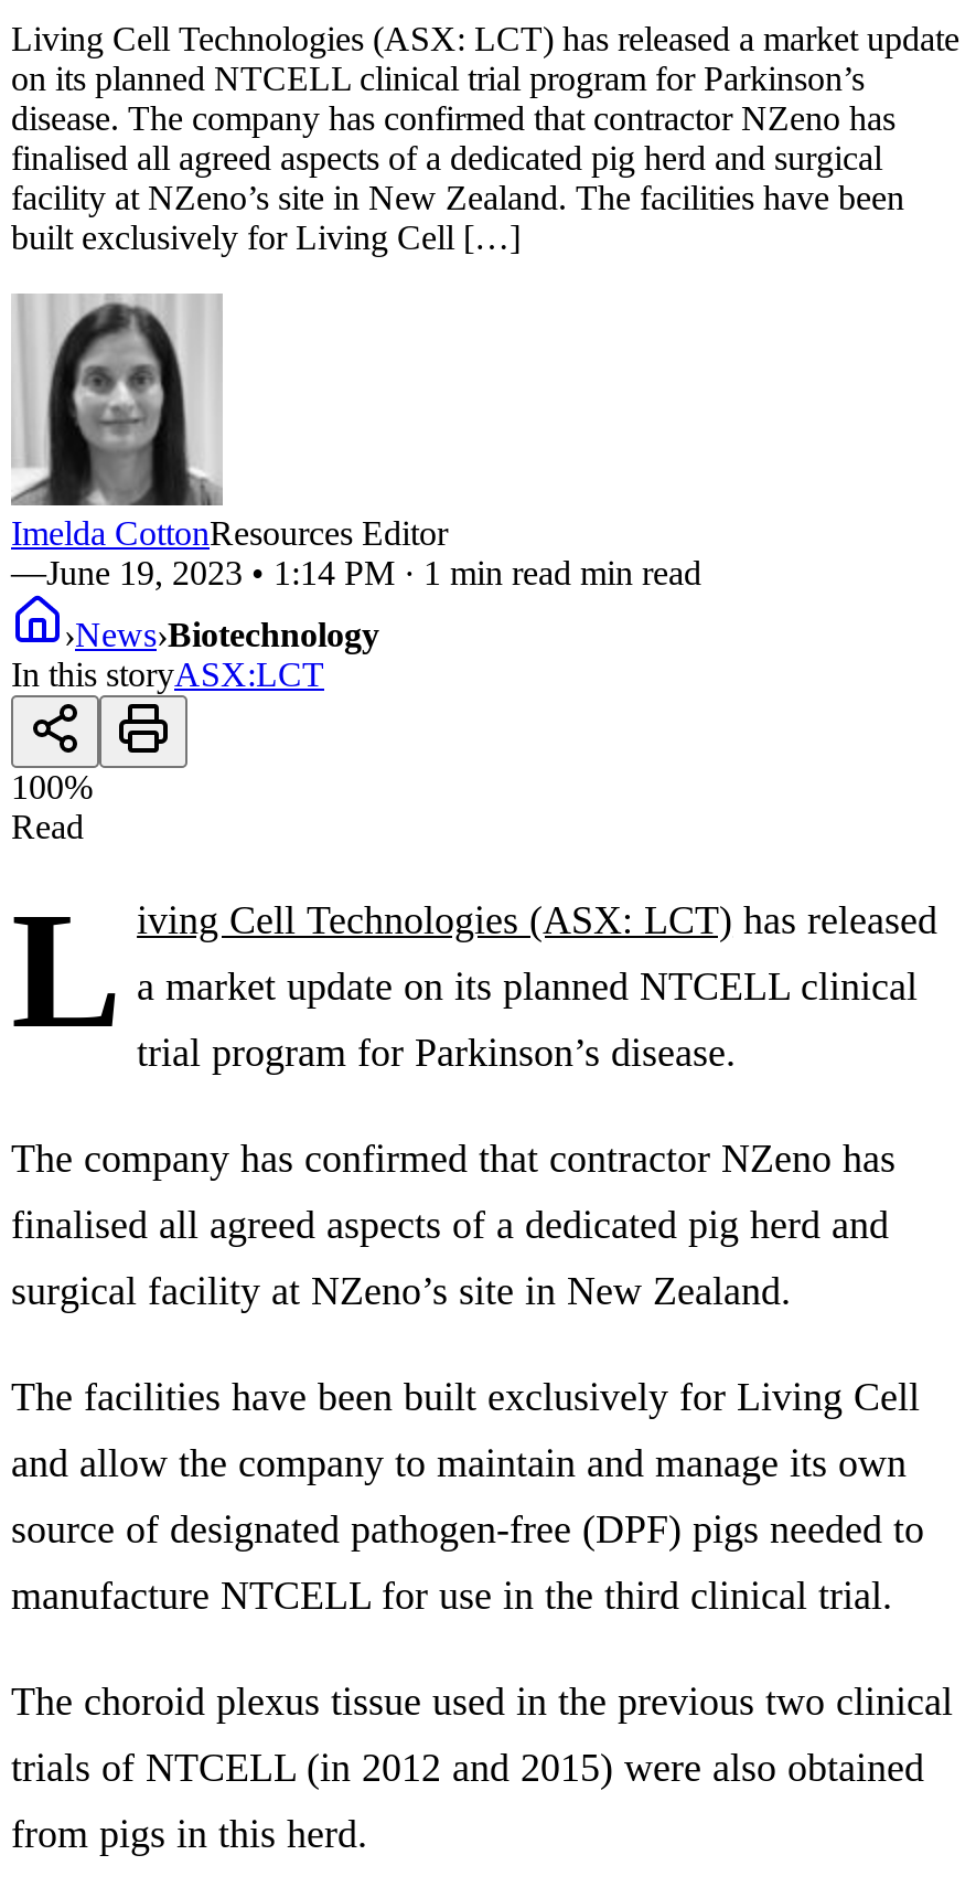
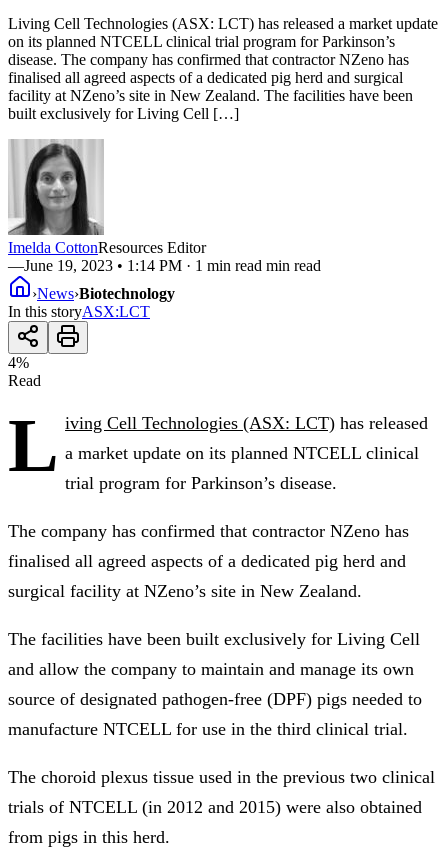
- 100%
+ 4%
